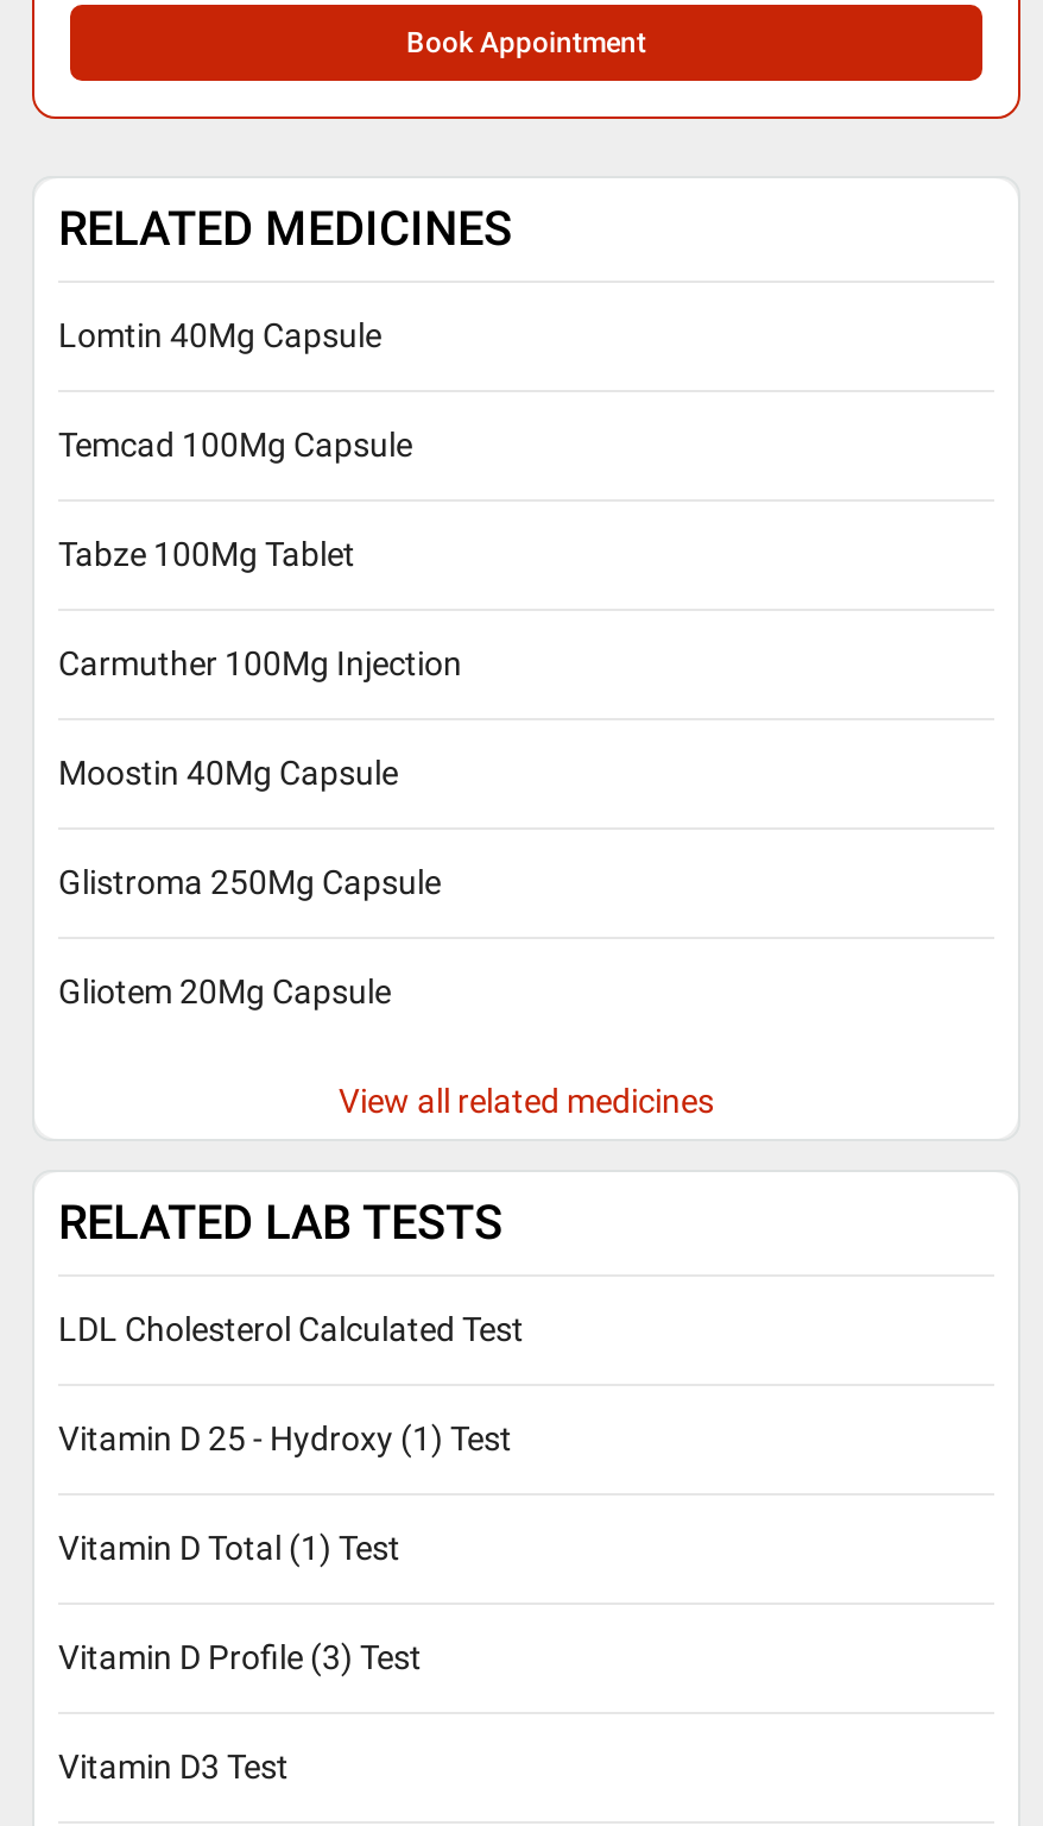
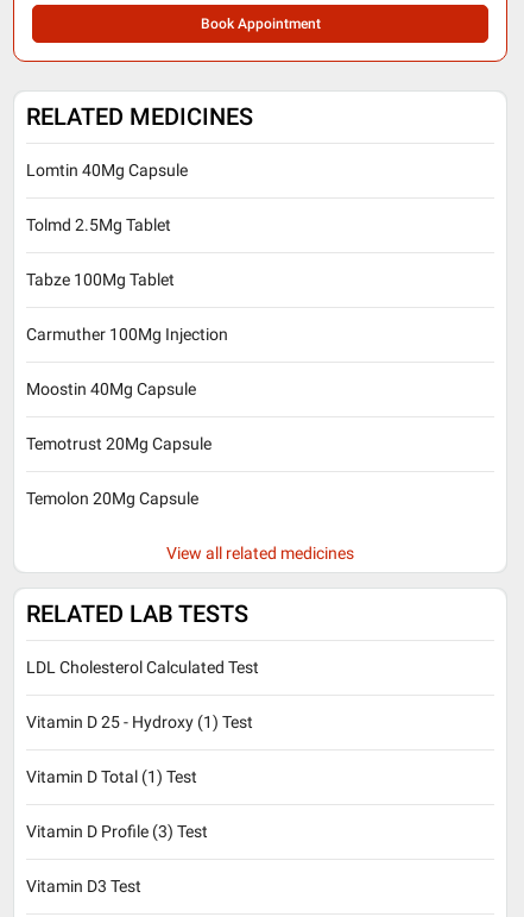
- Temcad 100Mg Capsule
+ Tolmd 2.5Mg Tablet

- Glistroma 250Mg Capsule
+ Temotrust 20Mg Capsule

- Gliotem 20Mg Capsule
+ Temolon 20Mg Capsule
